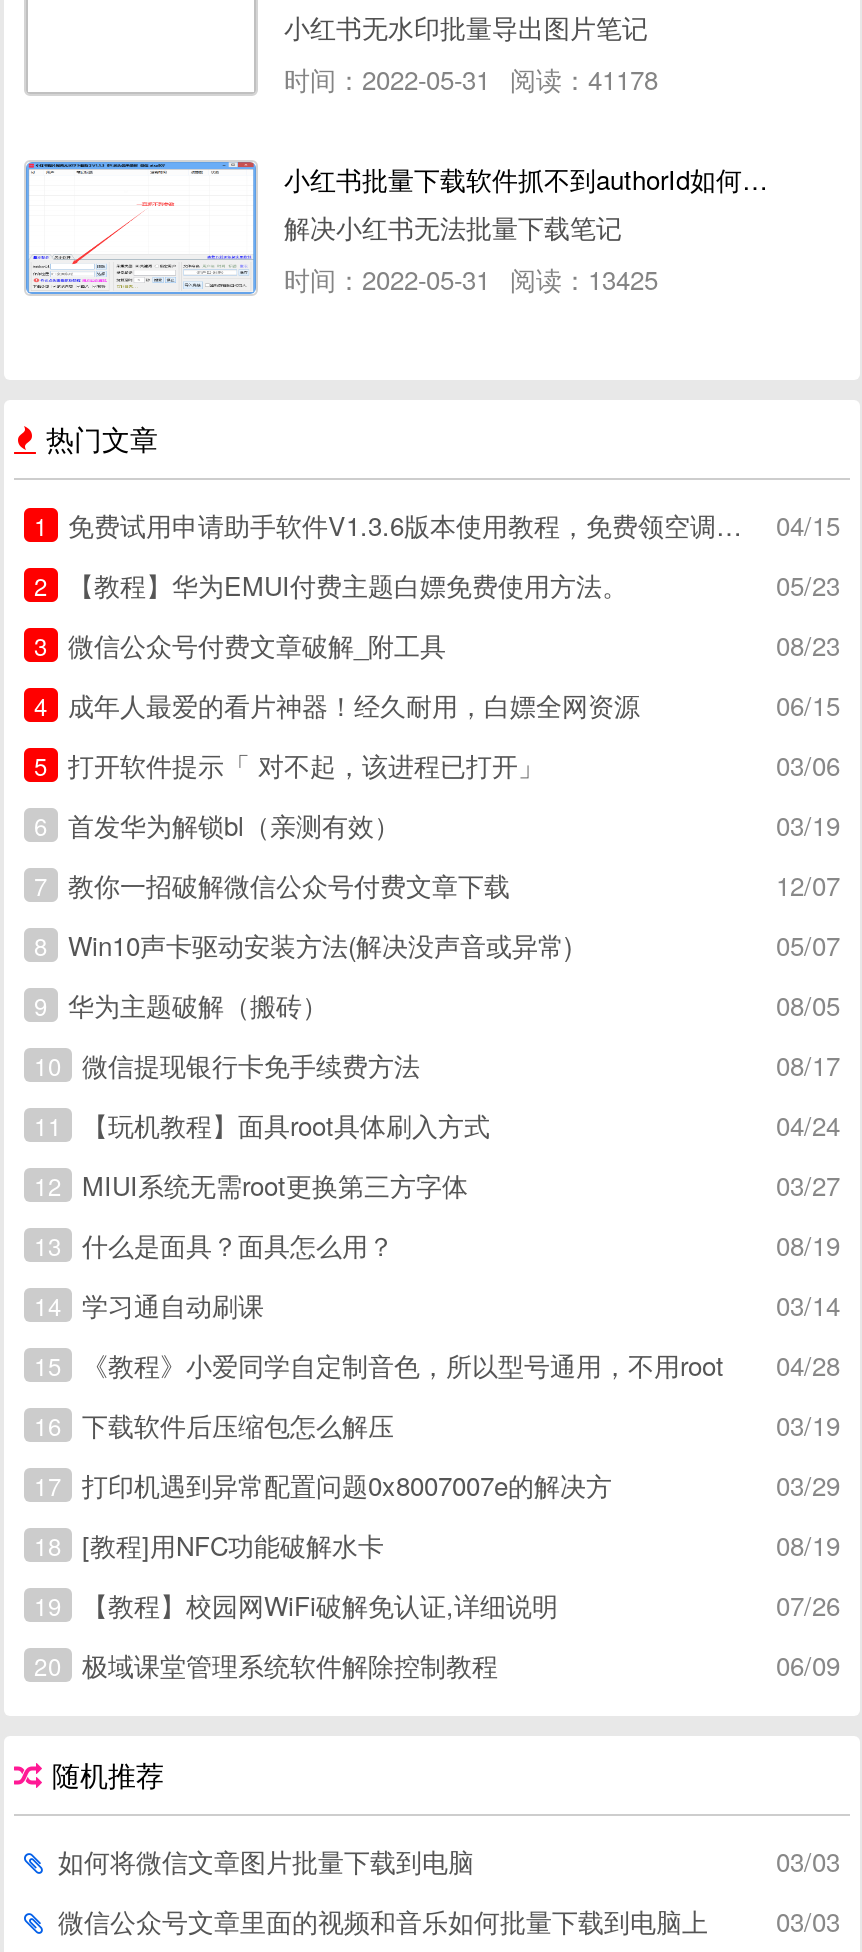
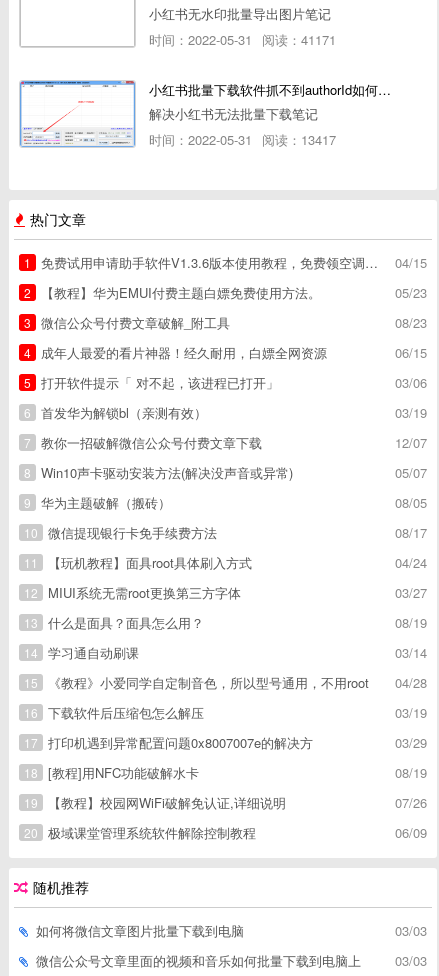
- 时间：2022-05-31 阅读：41178
+ 时间：2022-05-31 阅读：41171

- 时间：2022-05-31 阅读：13425
+ 时间：2022-05-31 阅读：13417
